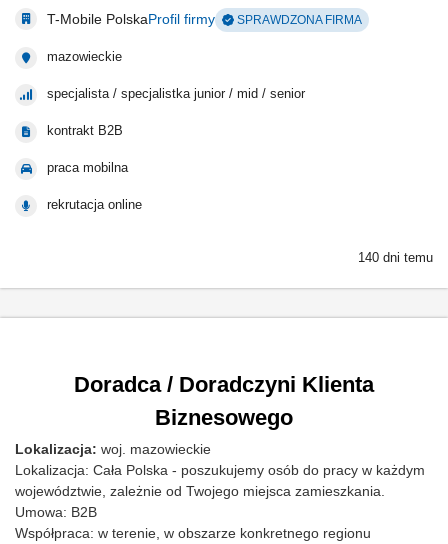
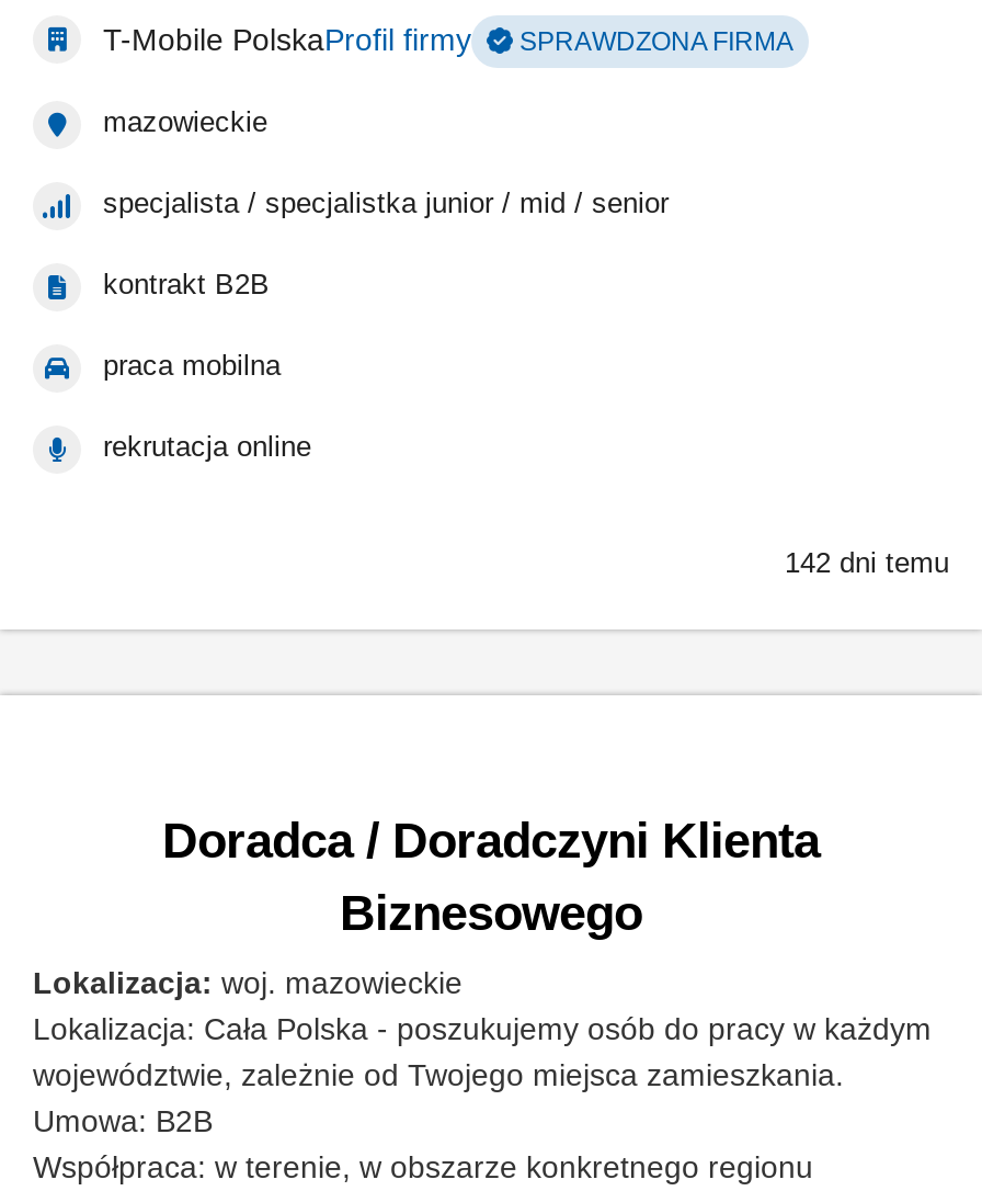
- 140 dni temu
+ 142 dni temu
